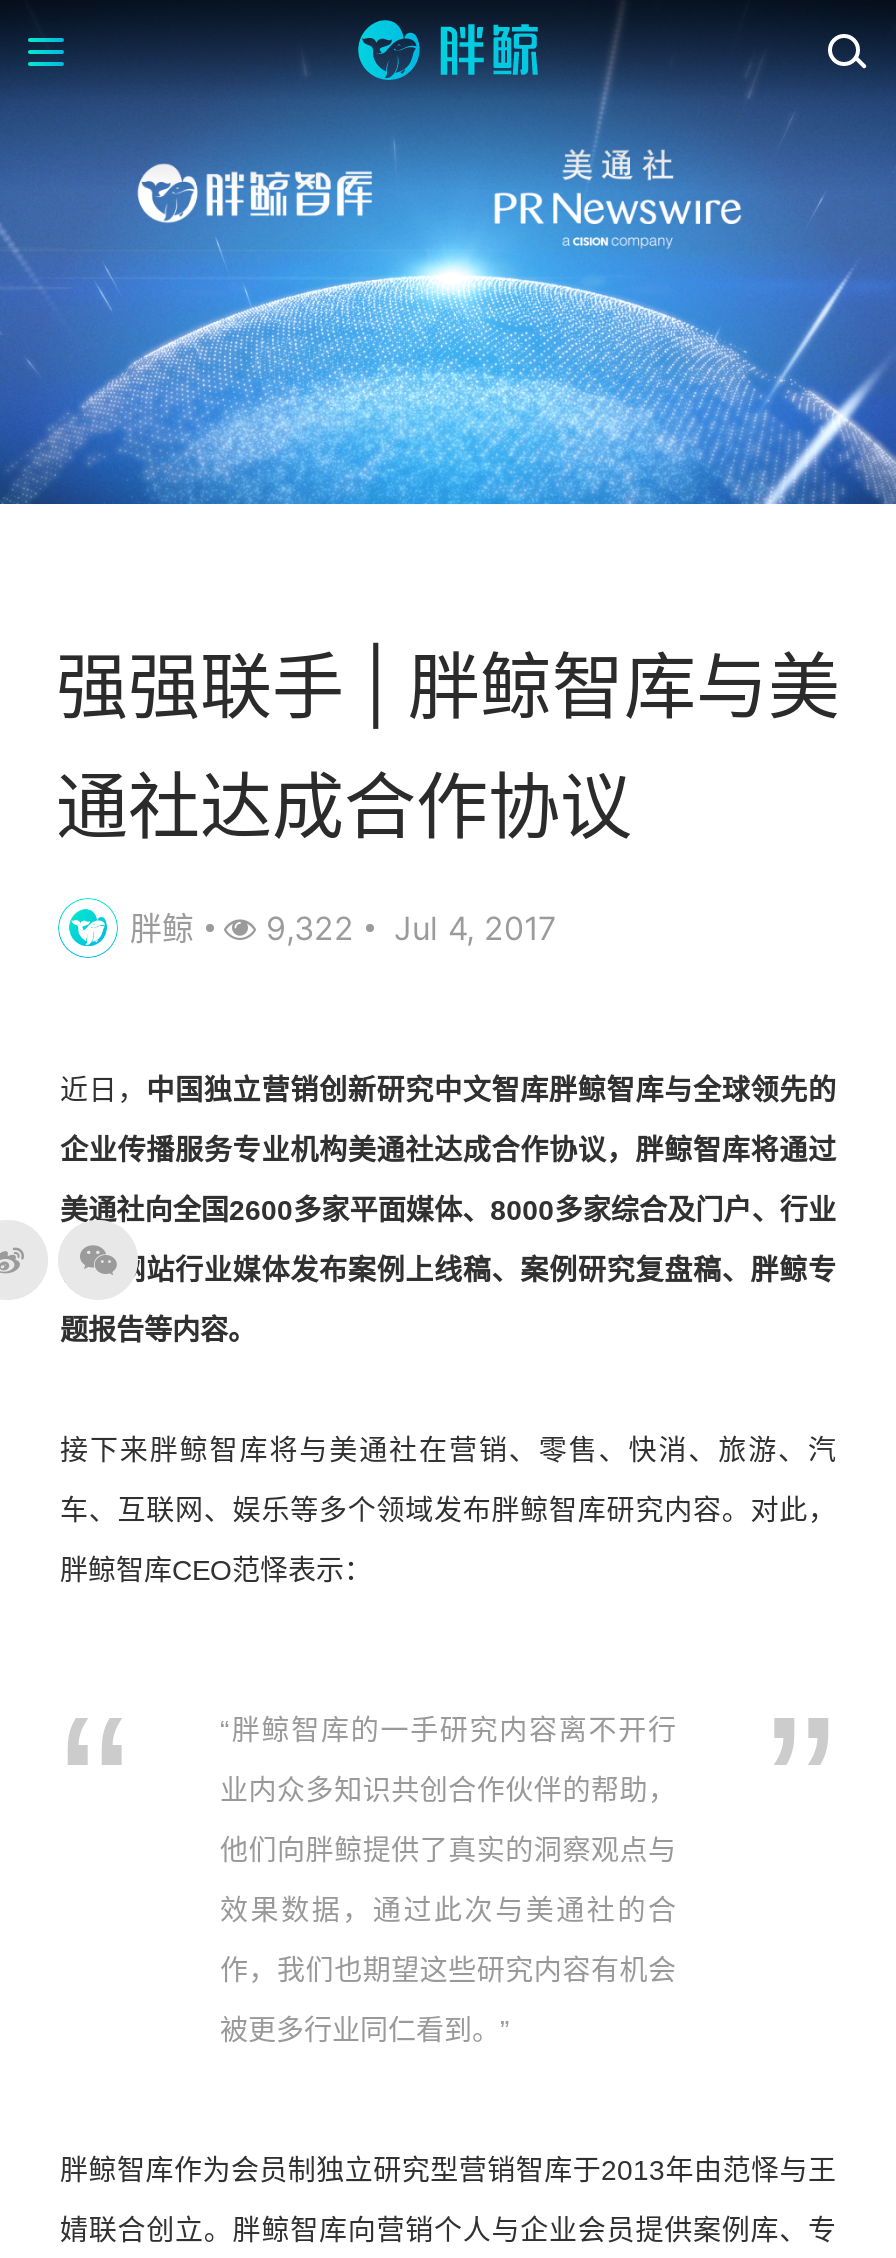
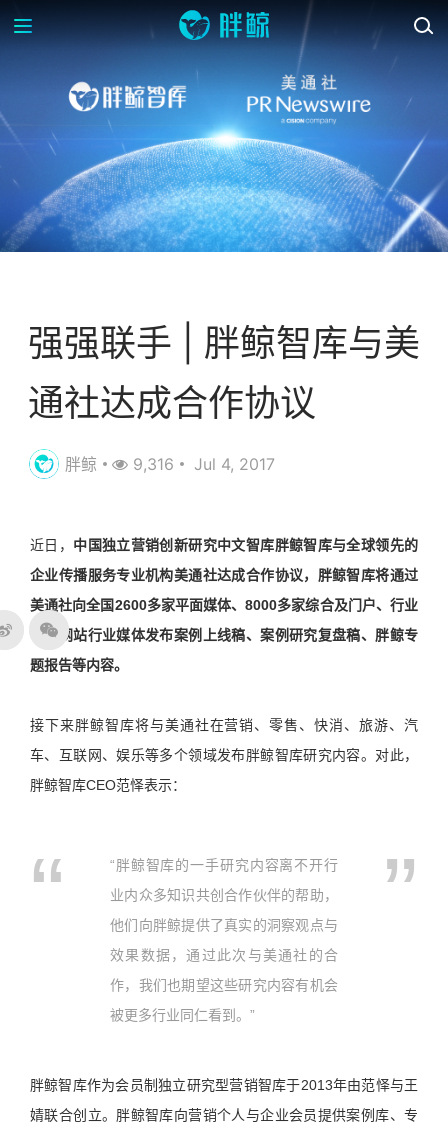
- 胖鲸 9,322 Jul 4, 2017
+ 胖鲸 9,316 Jul 4, 2017
